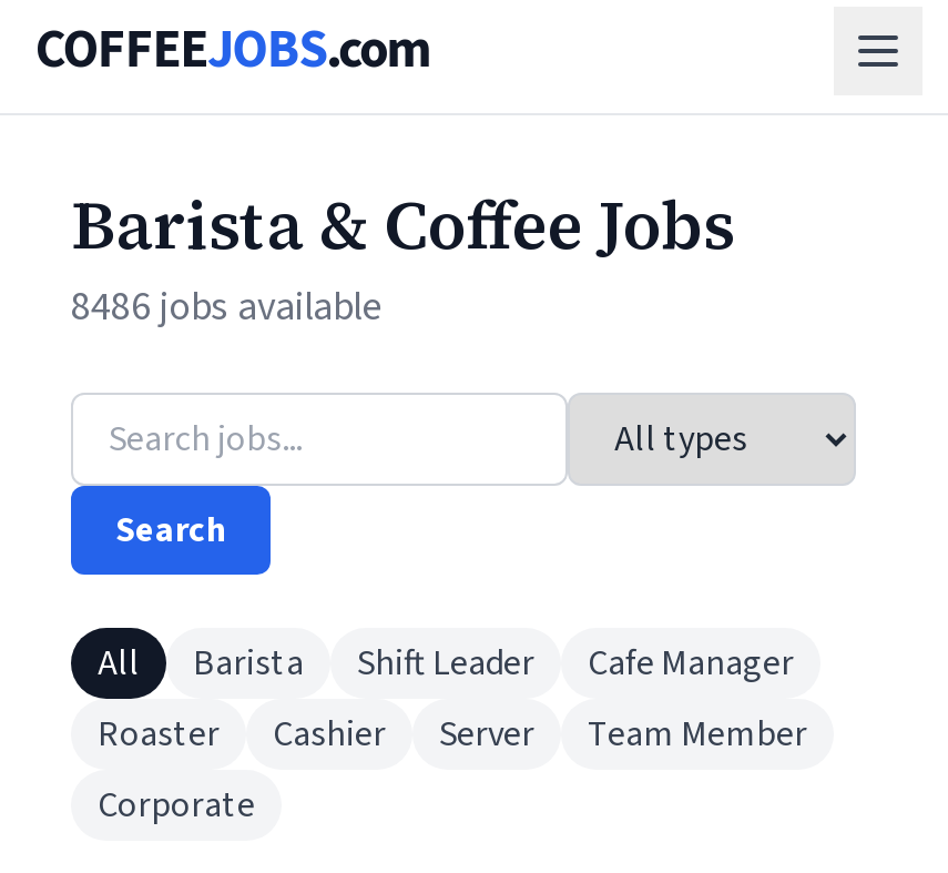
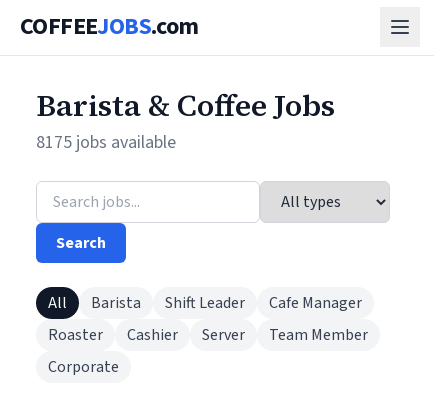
- 8486 jobs available
+ 8175 jobs available
